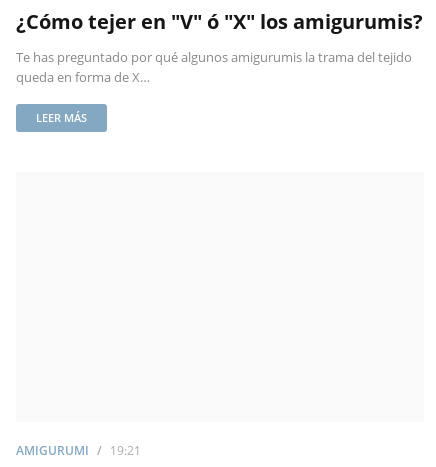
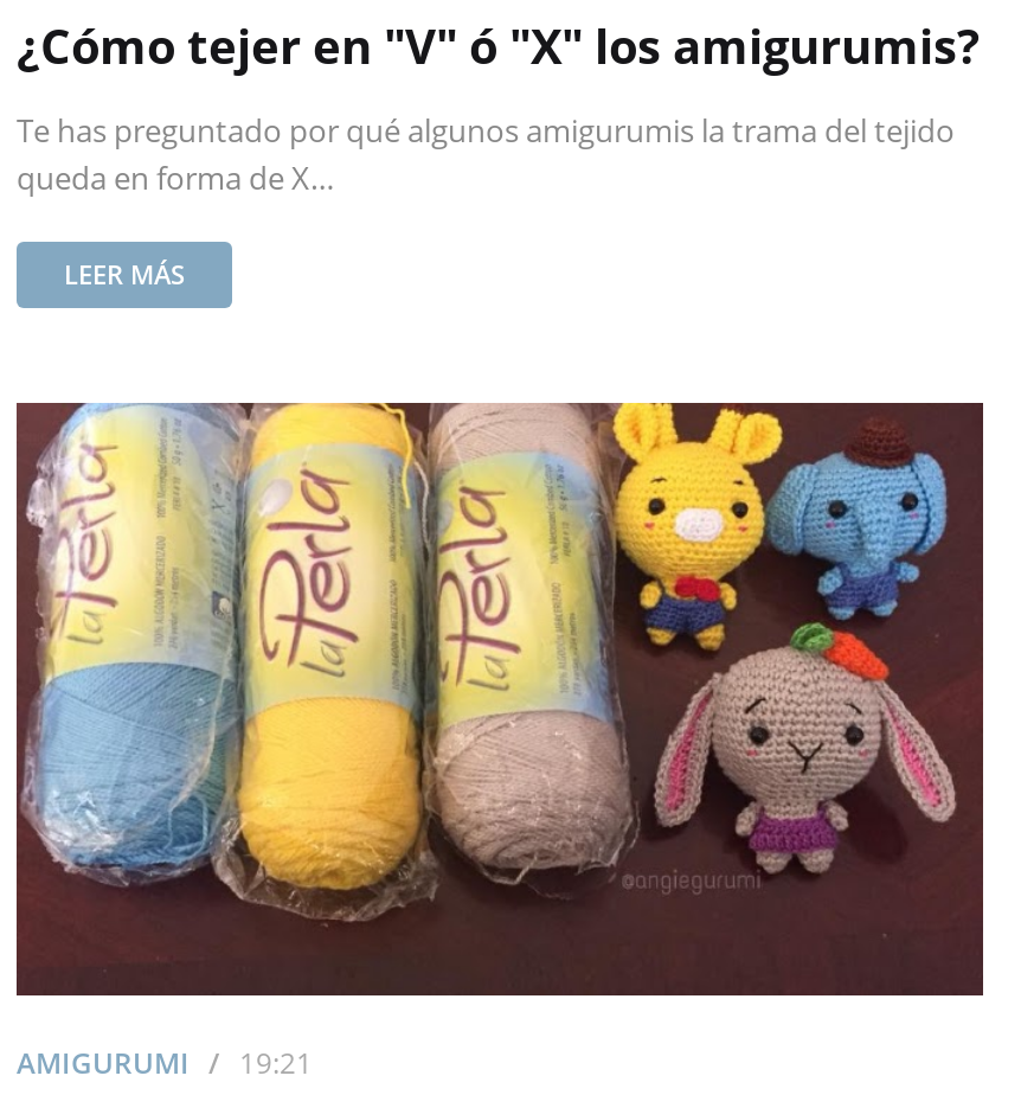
+ [image]
